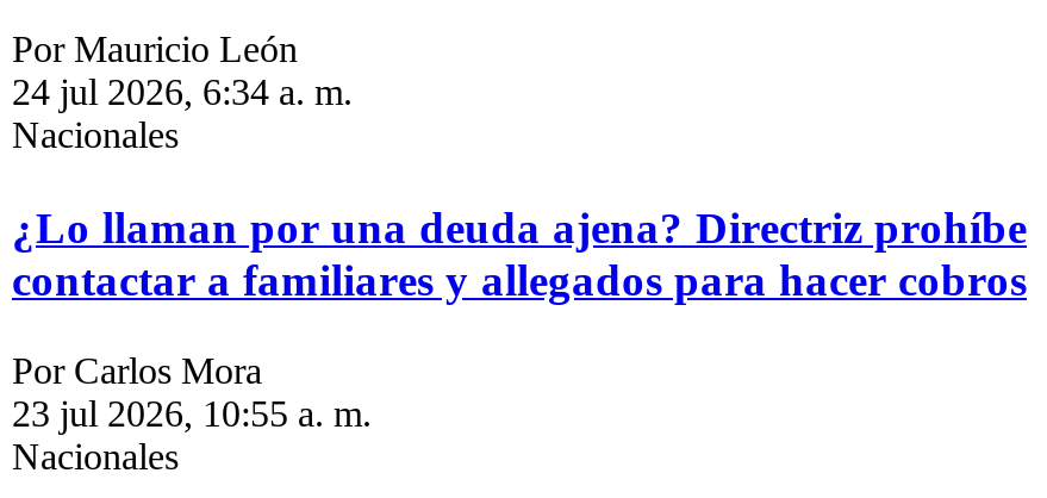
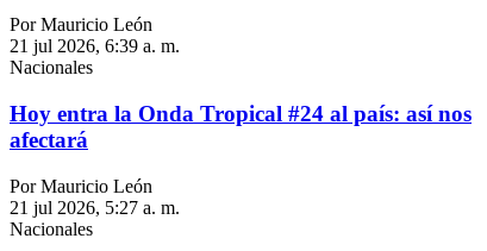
- 24 jul 2026, 6:34 a. m.
+ 21 jul 2026, 6:39 a. m.

- ¿Lo llaman por una deuda ajena? Directriz prohíbe
- contactar a familiares y allegados para hacer cobros
+ Hoy entra la Onda Tropical #24 al país: así nos
+ afectará

- Por Carlos Mora
- 23 jul 2026, 10:55 a. m.
+ Por Mauricio León
+ 21 jul 2026, 5:27 a. m.
